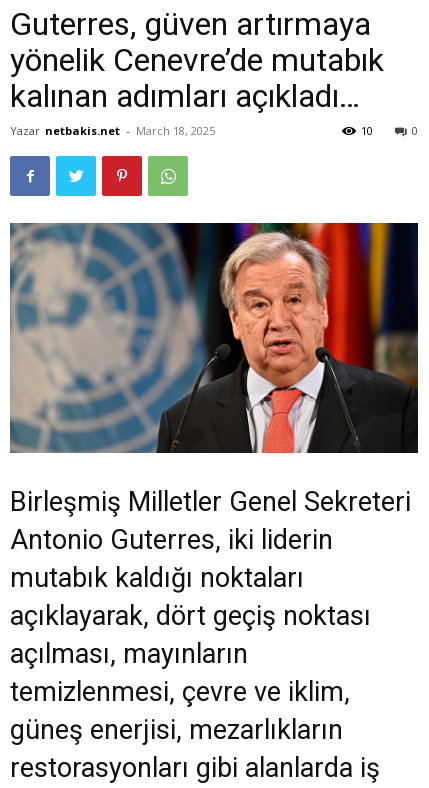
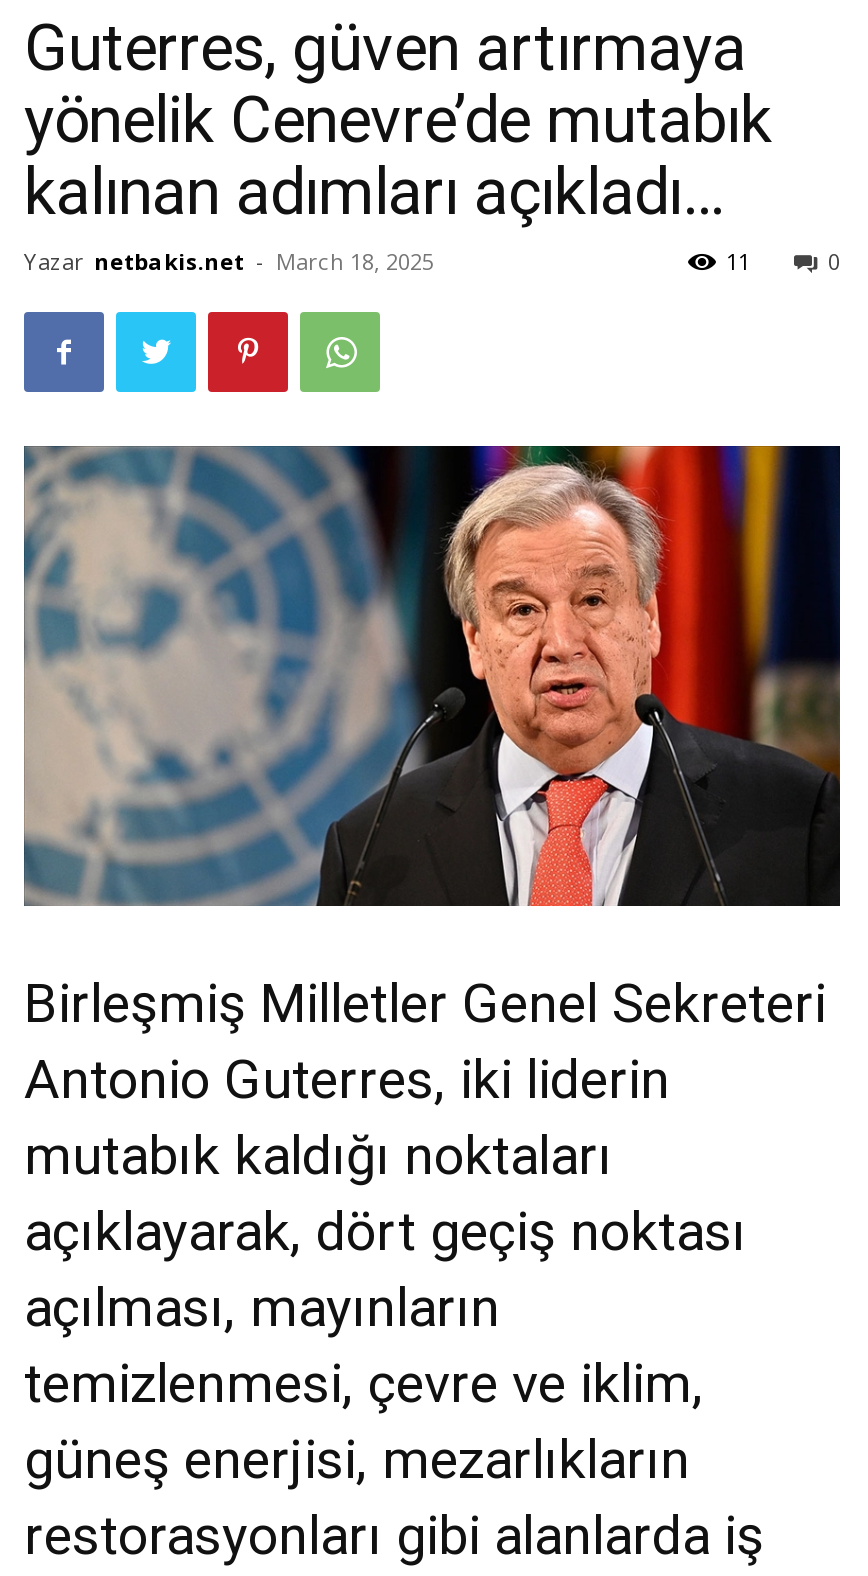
- 10
+ 11
